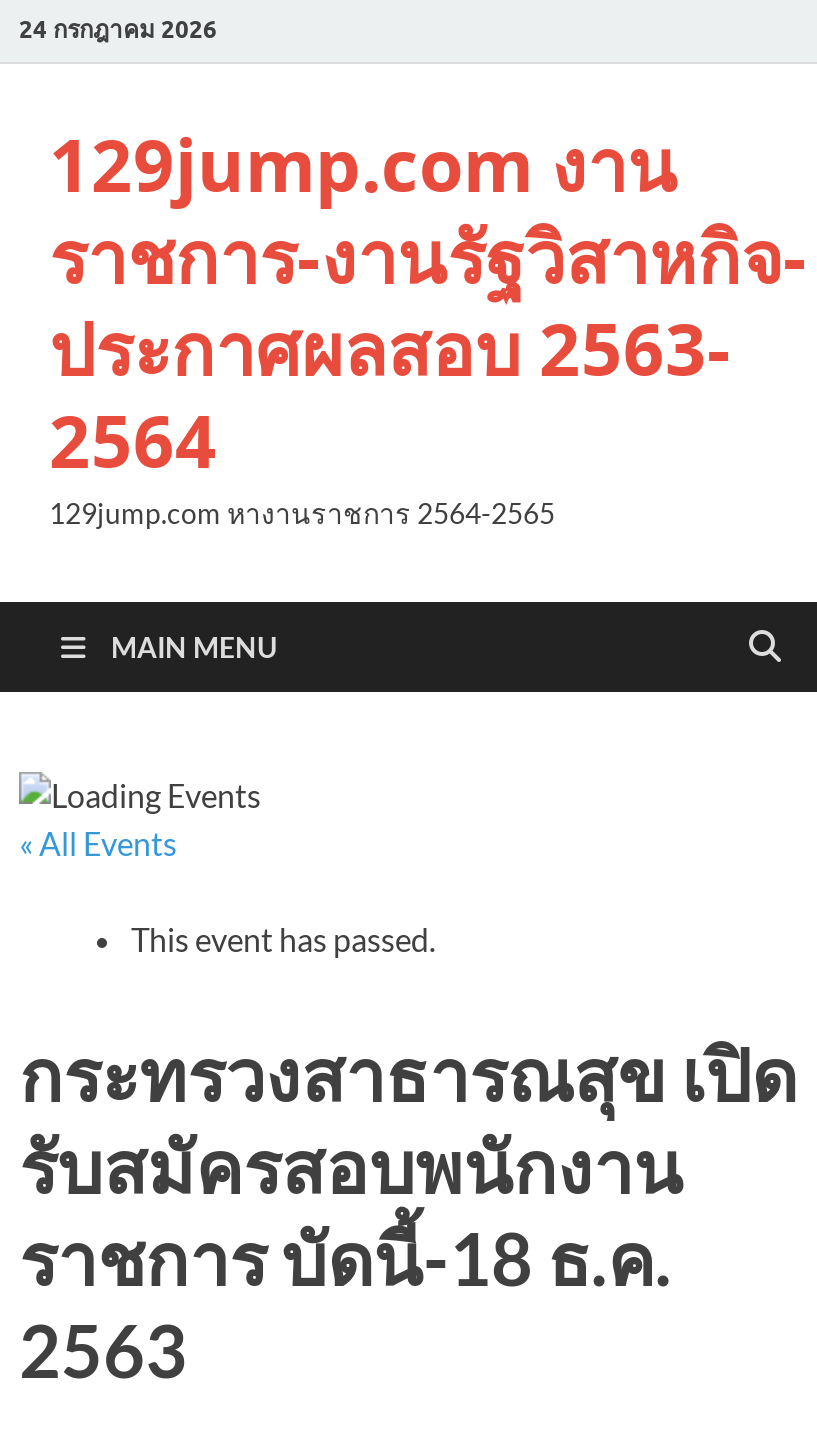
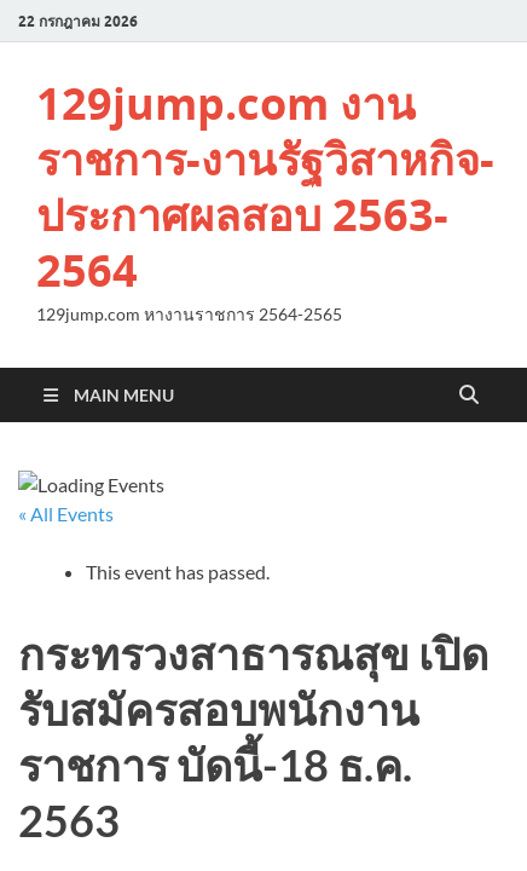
- 24 กรกฎาคม 2026
+ 22 กรกฎาคม 2026
